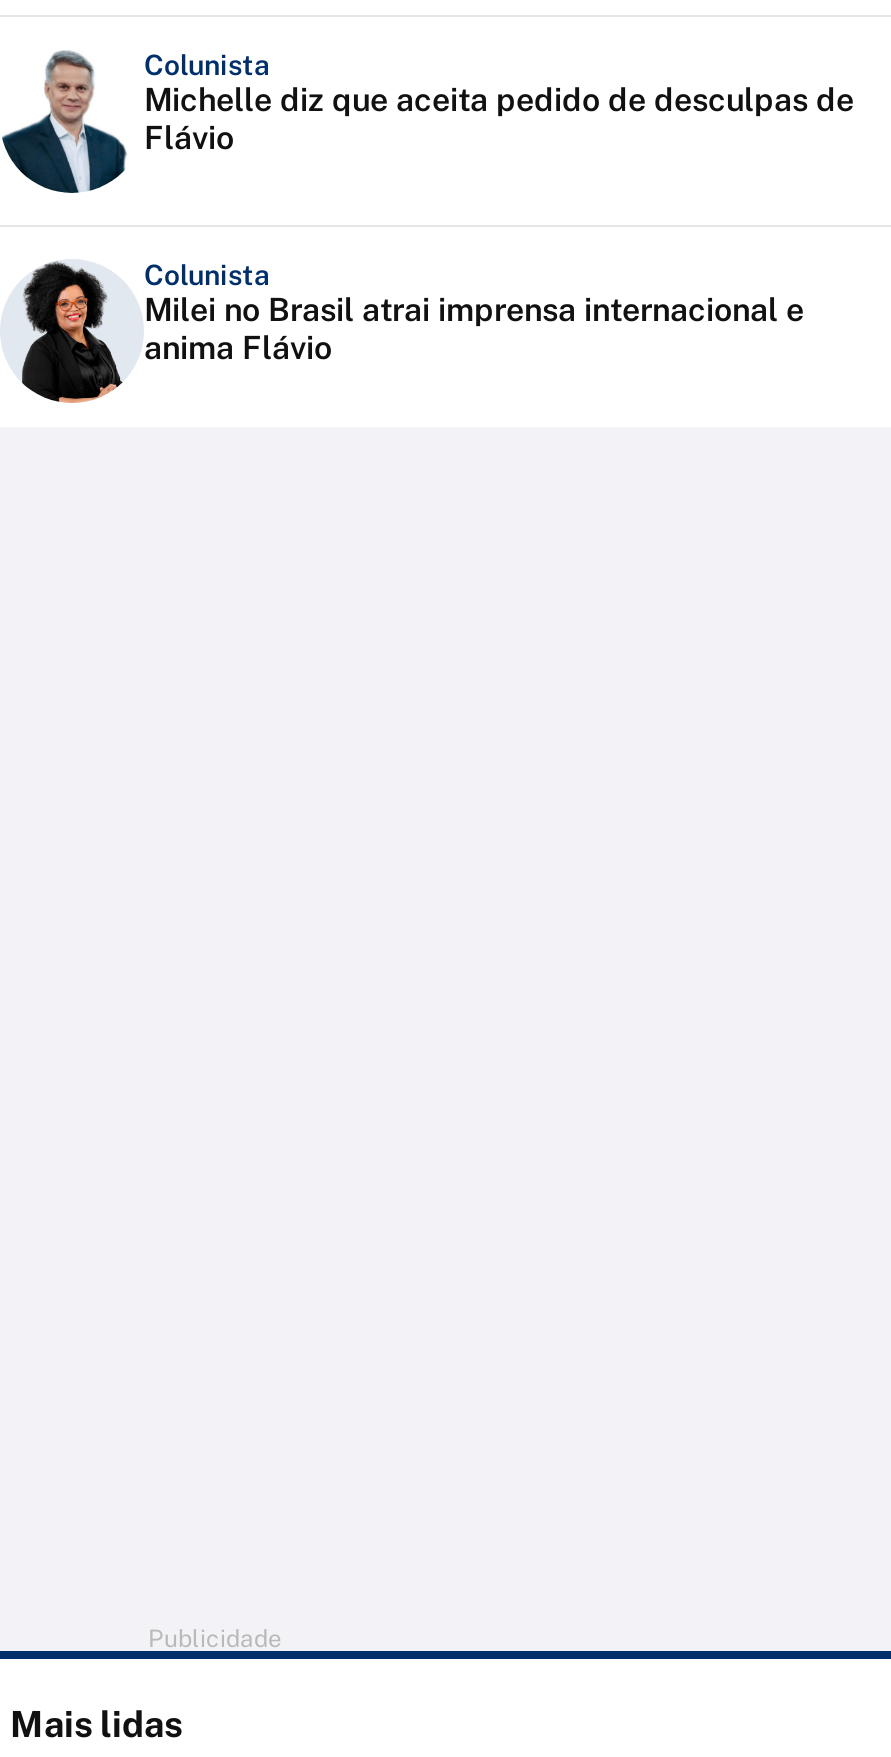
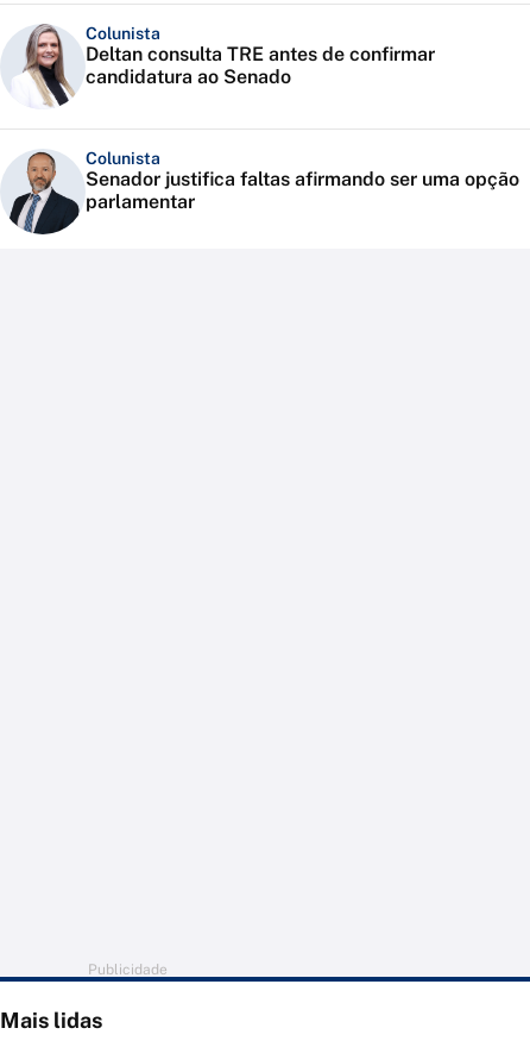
- [image]
- Michelle diz que aceita pedido de desculpas de
- Flávio
+ [image]
+ Deltan consulta TRE antes de confirmar
+ candidatura ao Senado

- [image]
- Milei no Brasil atrai imprensa internacional e
- anima Flávio
+ [image]
+ Senador justifica faltas afirmando ser uma opção
+ parlamentar
